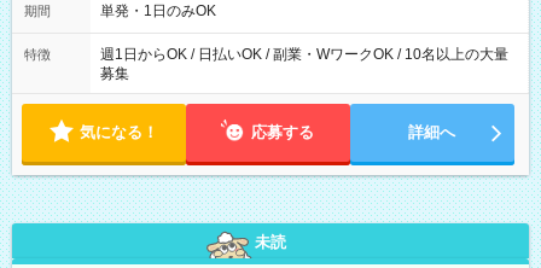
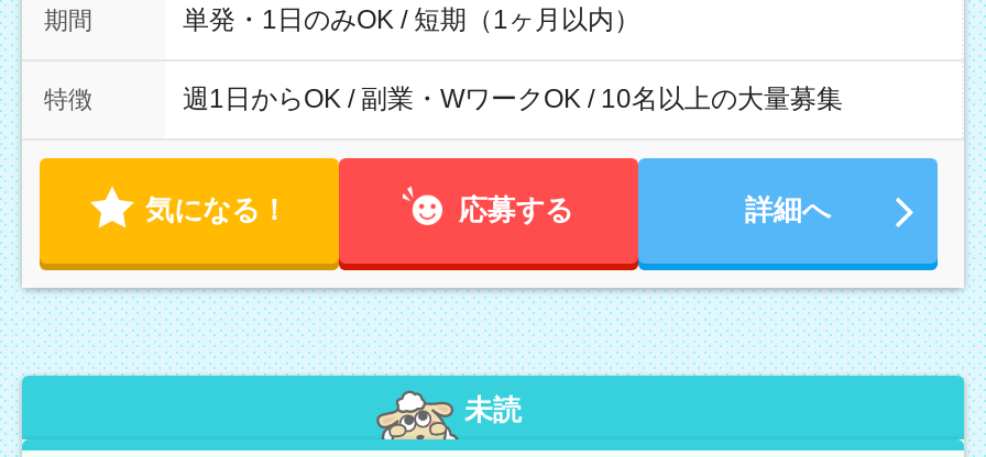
- 単発・1日のみOK
+ 単発・1日のみOK / 短期（1ヶ月以内）

- 週1日からOK / 日払いOK / 副業・WワークOK / 10名以上の大量
- 募集
+ 週1日からOK / 副業・WワークOK / 10名以上の大量募集
